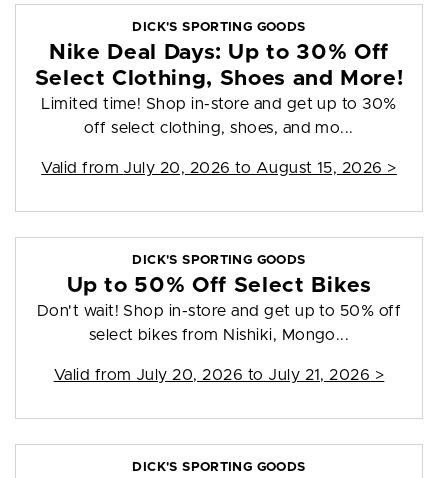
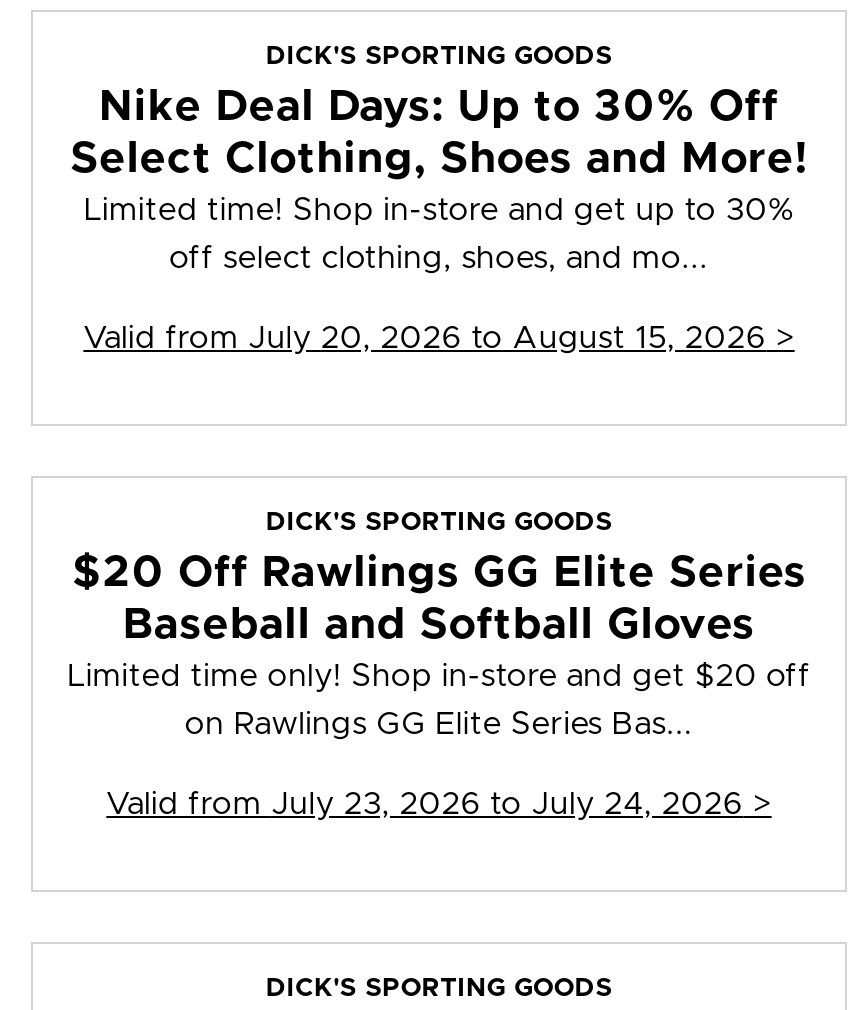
- Up to 50% Off Select Bikes
- Don't wait! Shop in-store and get up to 50% off
+ $20 Off Rawlings GG Elite Series
+ Baseball and Softball Gloves
+ Limited time only! Shop in-store and get $20 off

- select bikes from Nishiki, Mongo...
+ on Rawlings GG Elite Series Bas...

- Valid from July 20, 2026 to July 21, 2026 >
+ Valid from July 23, 2026 to July 24, 2026 >
